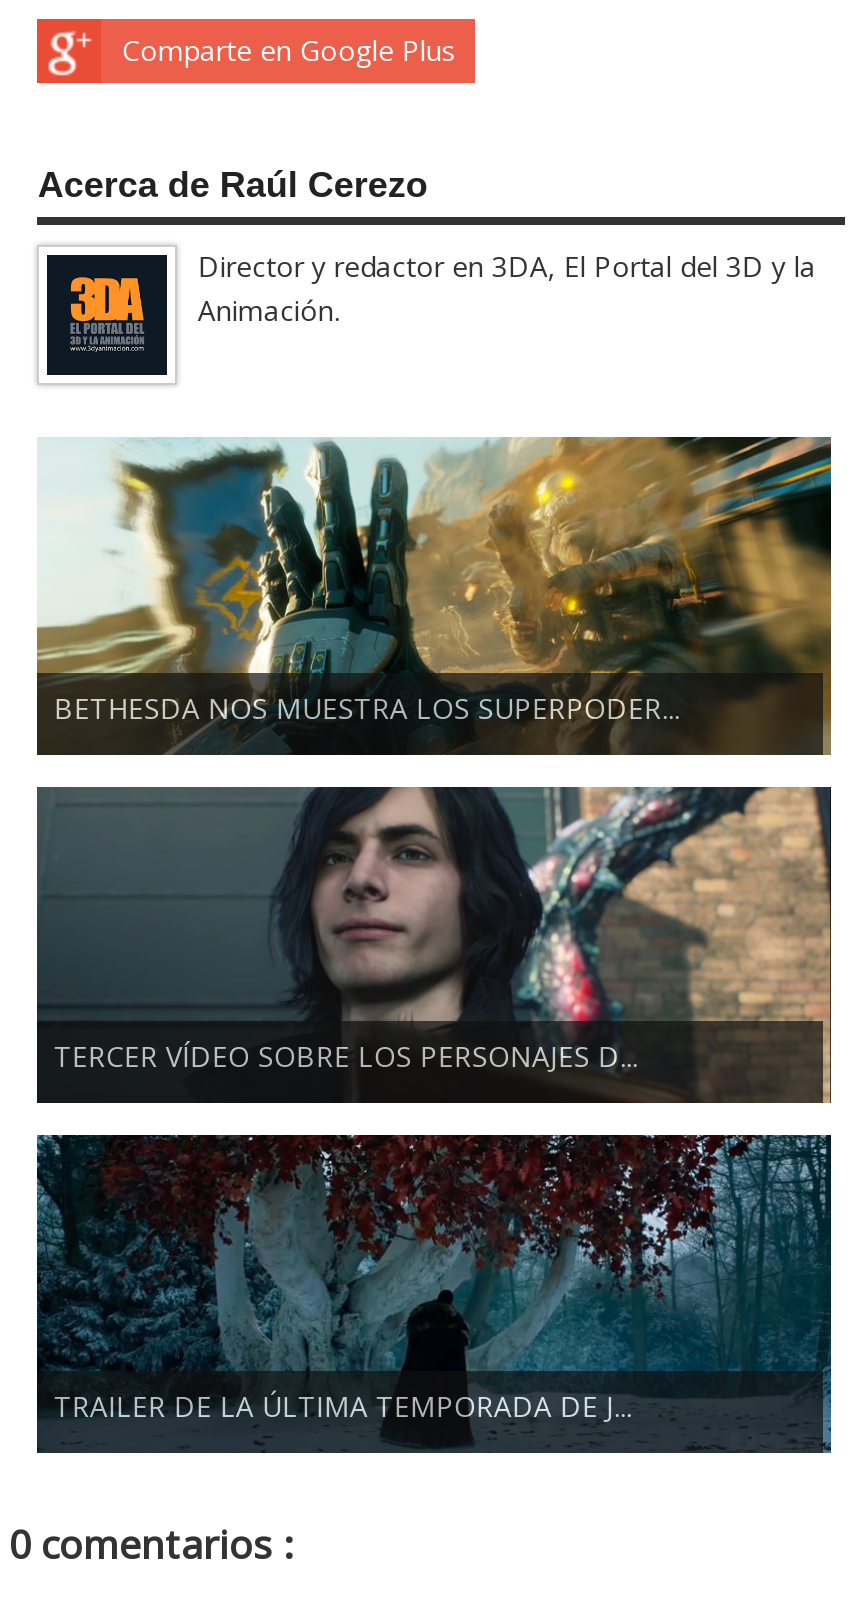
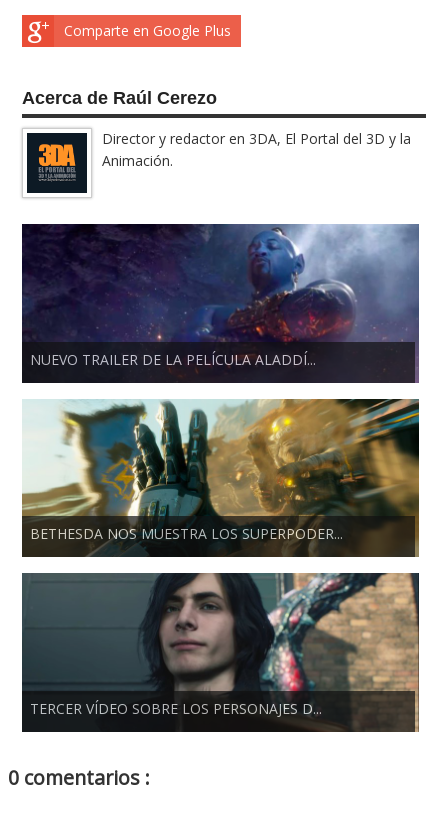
+ [image]
+ NUEVO TRAILER DE LA PELÍCULA ALADDÍ...

moved down: [image] | BETHESDA NOS MUESTRA LOS SUPERPODER... | TERCER VÍDEO SOBRE LOS PERSONAJES D...

- [image]
- TRAILER DE LA ÚLTIMA TEMPORADA DE J...
